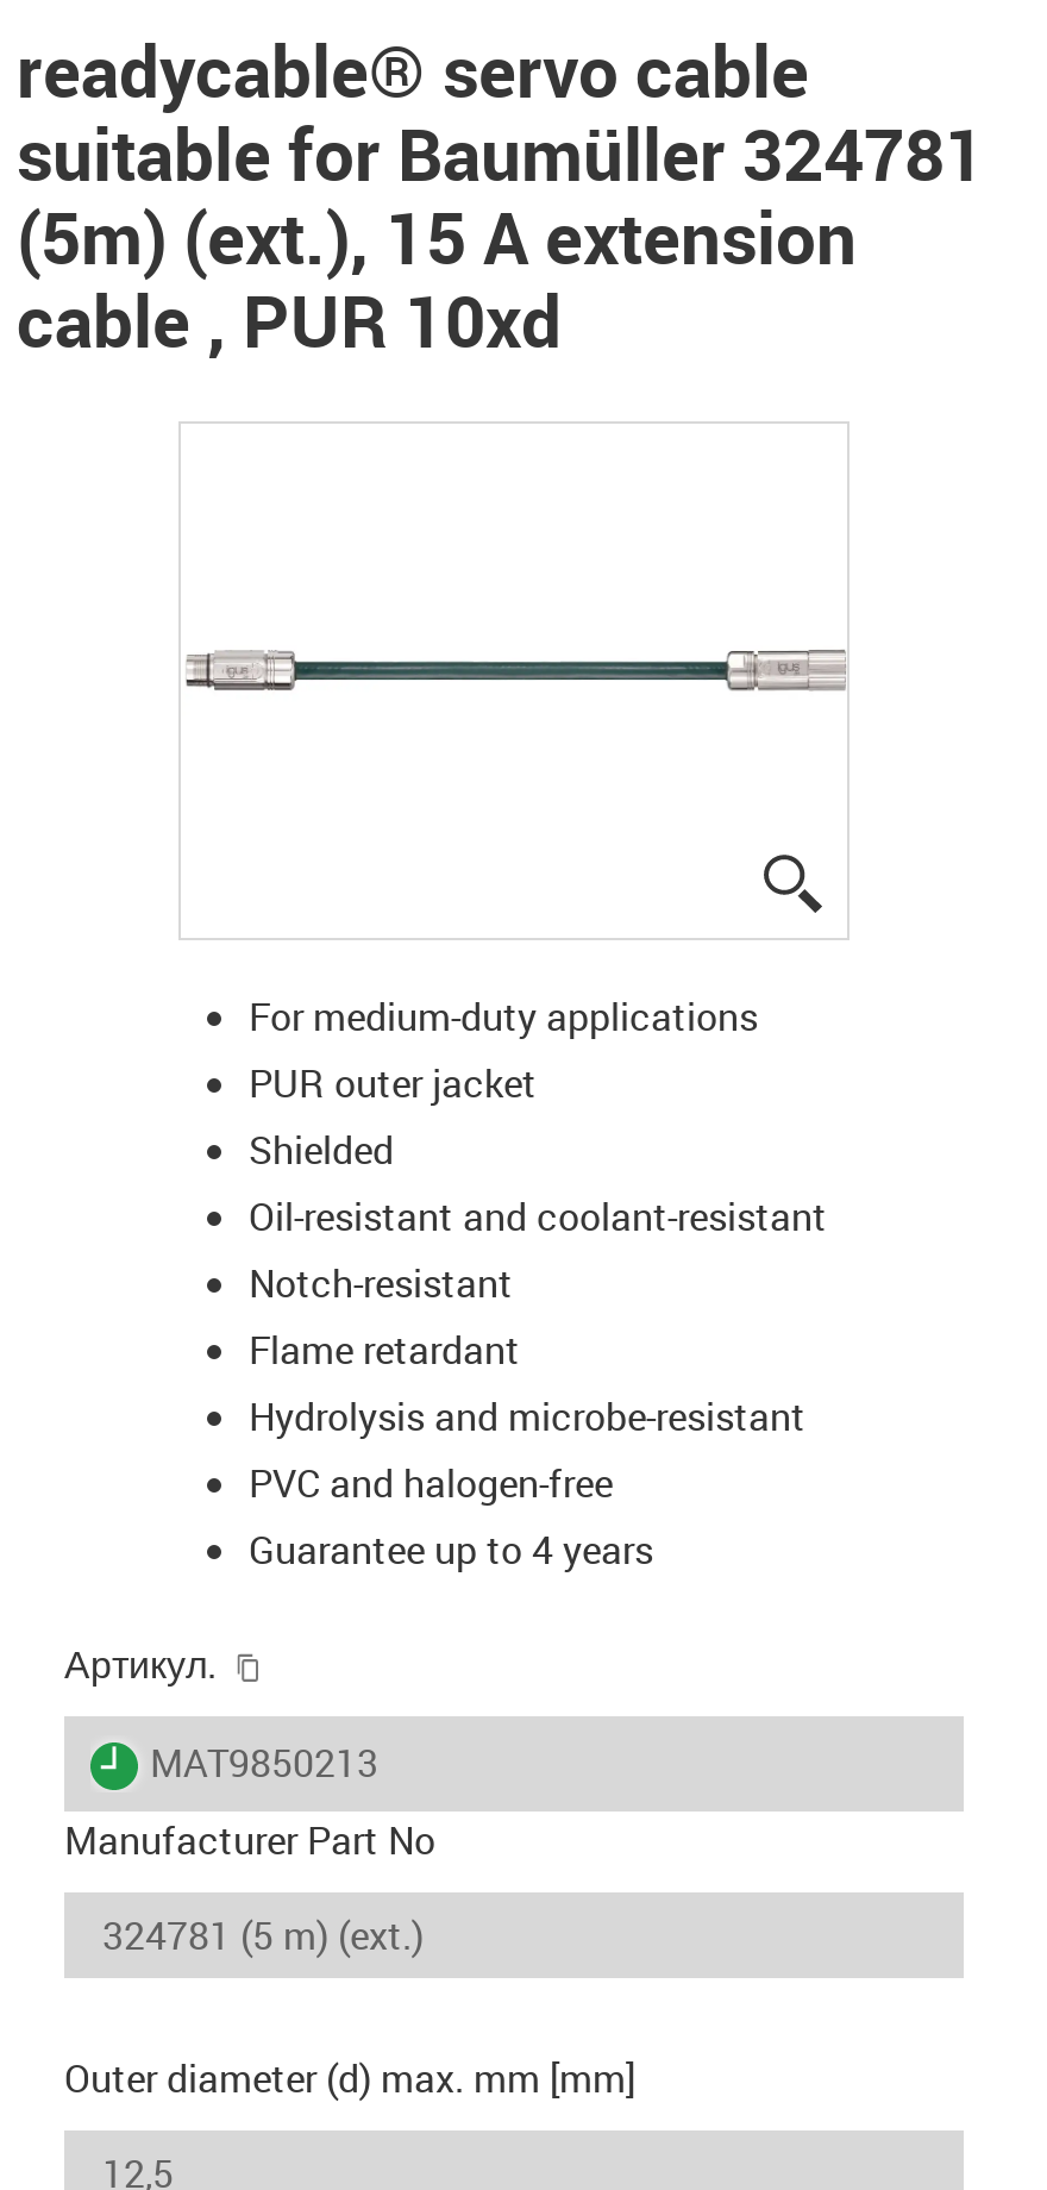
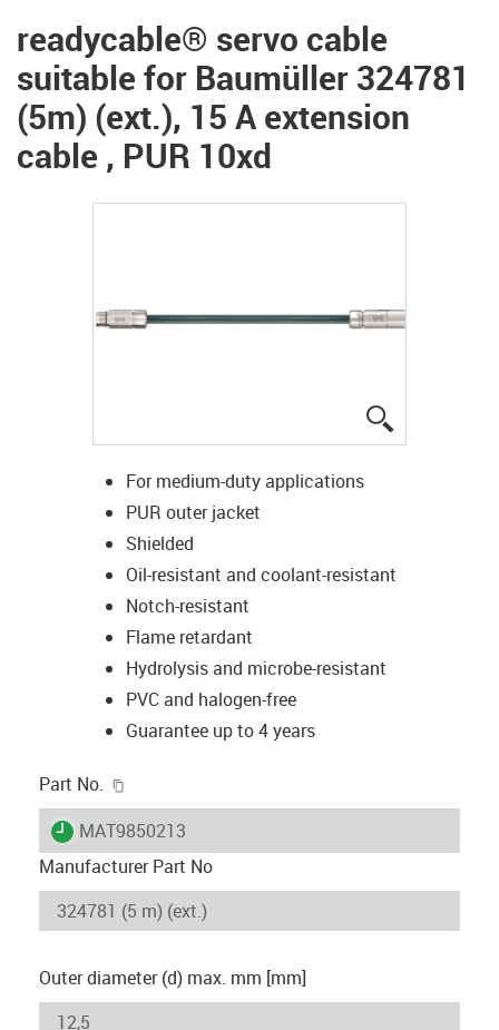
- Артикул.
+ Part No.
